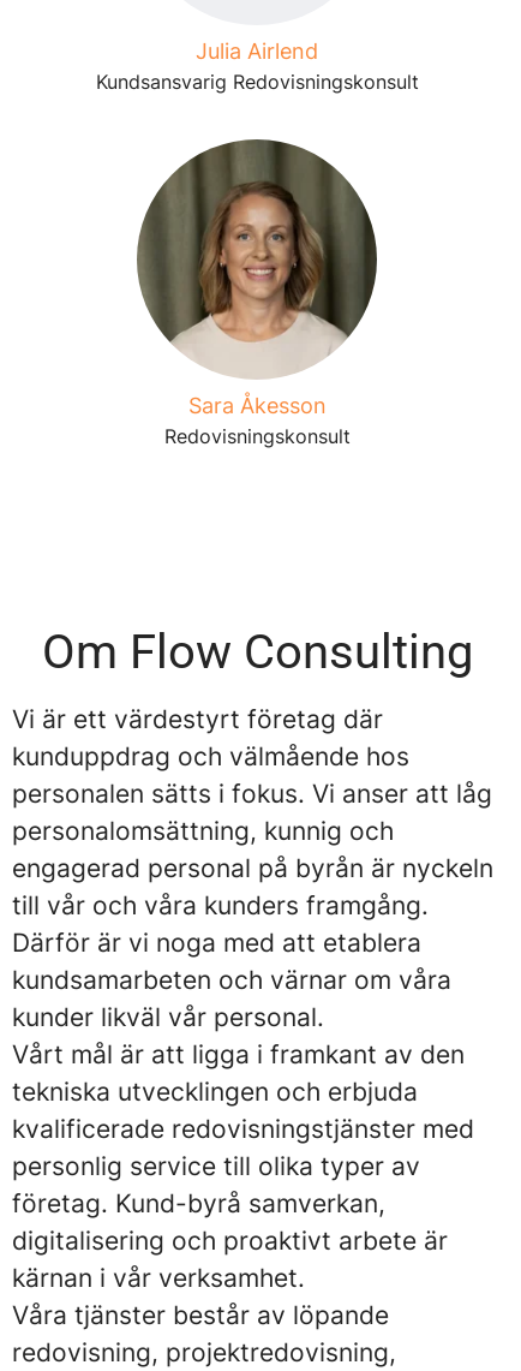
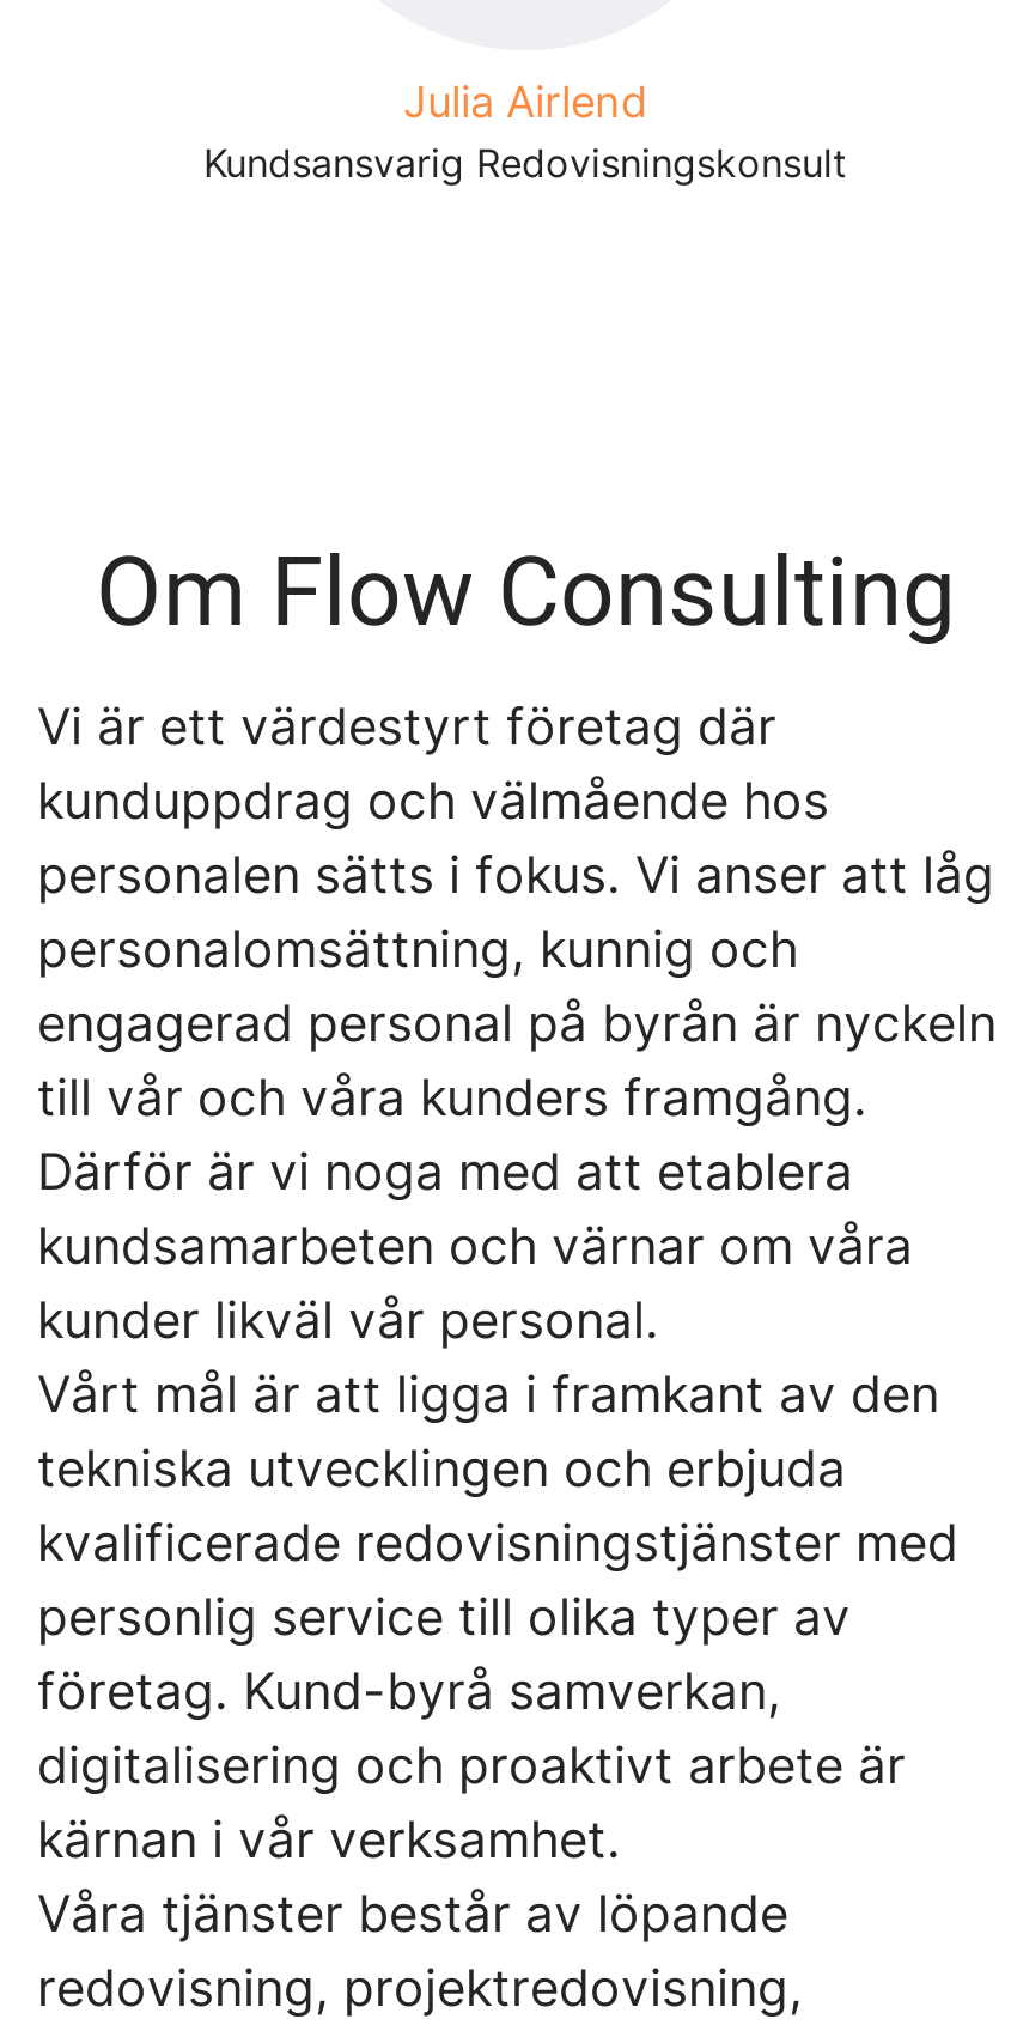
- [image]
- Sara Åkesson
- Redovisningskonsult
